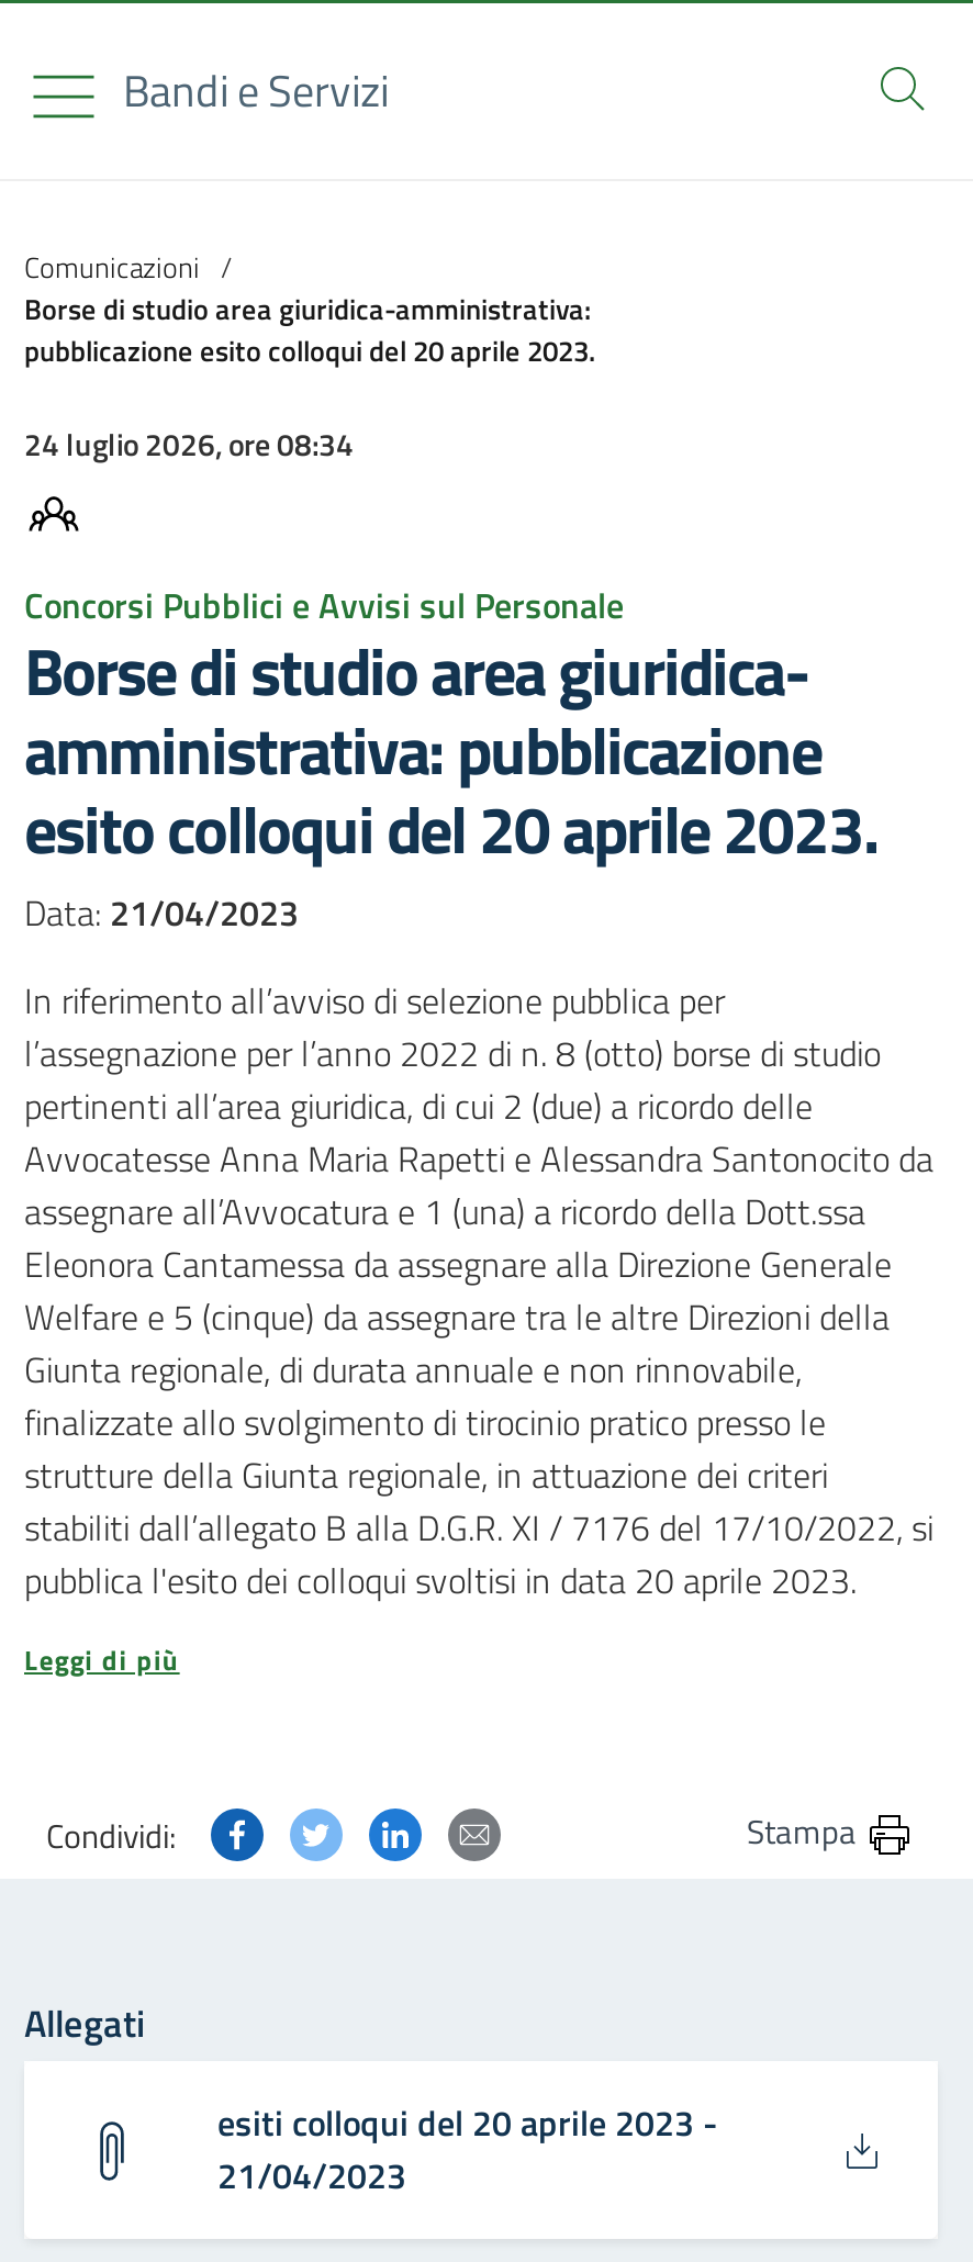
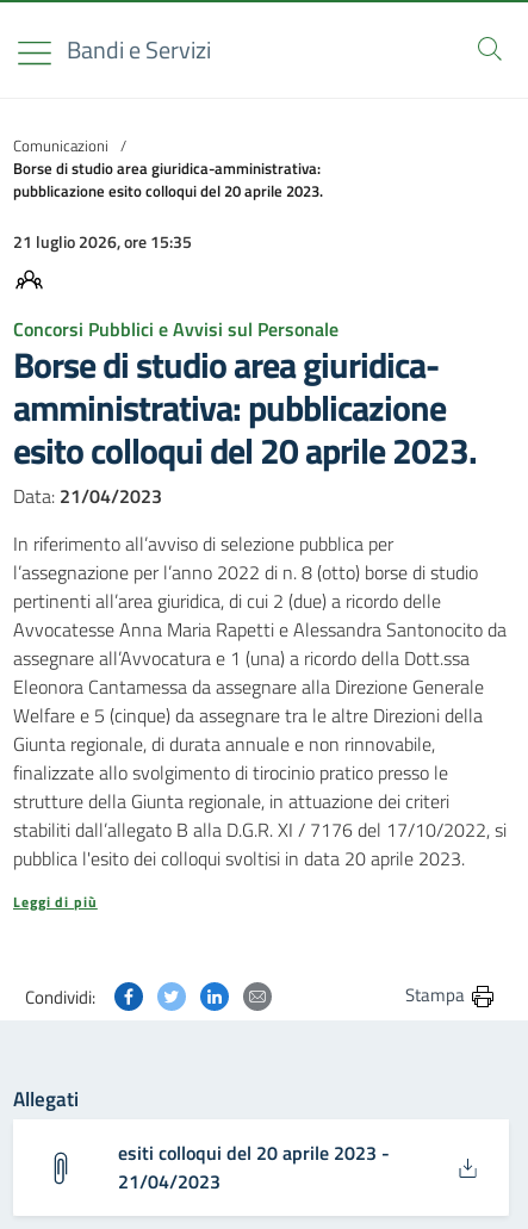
- 24 luglio 2026, ore 08:34
+ 21 luglio 2026, ore 15:35
